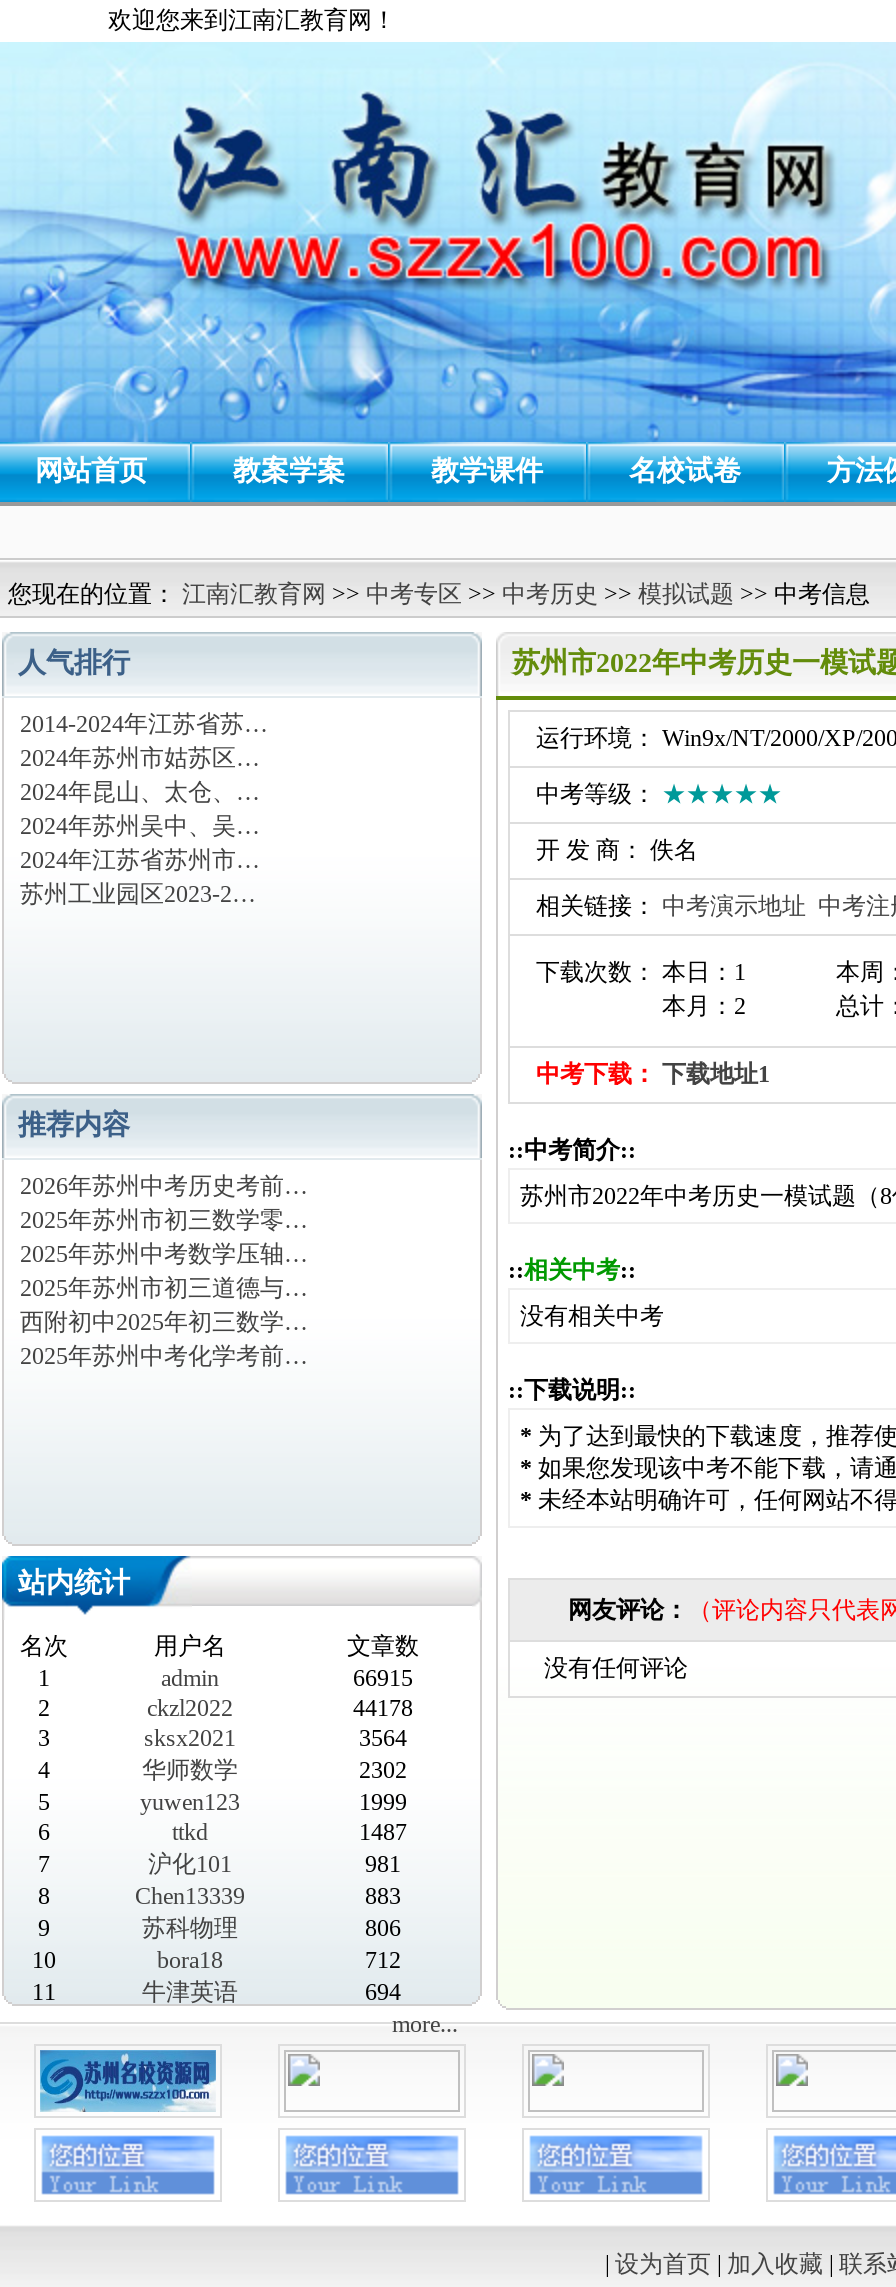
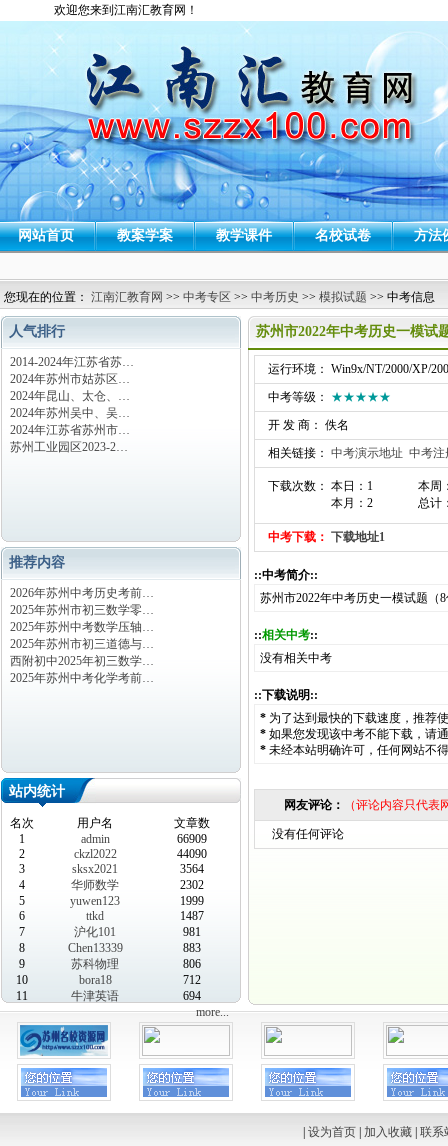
- 66915
+ 66909

- 44178
+ 44090
